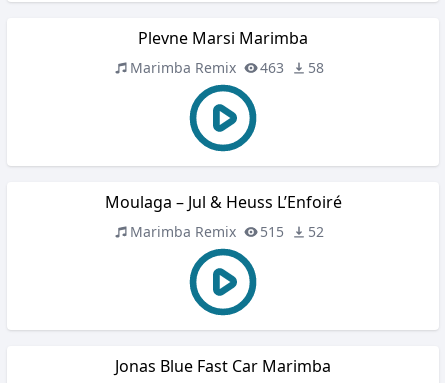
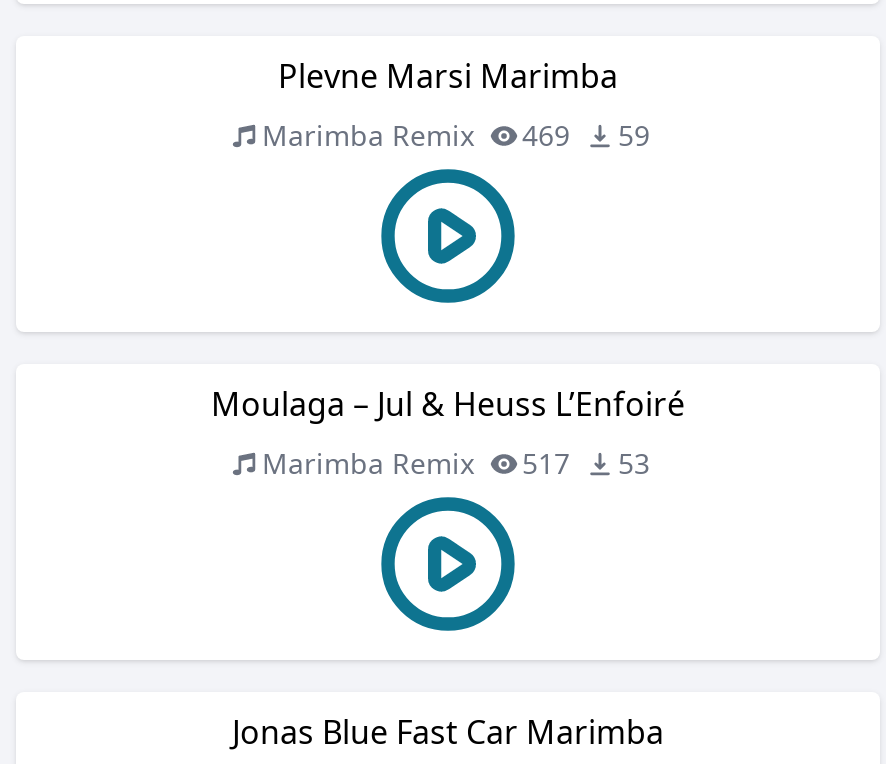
- 463
+ 469

- 58
+ 59

- 515
+ 517

- 52
+ 53
